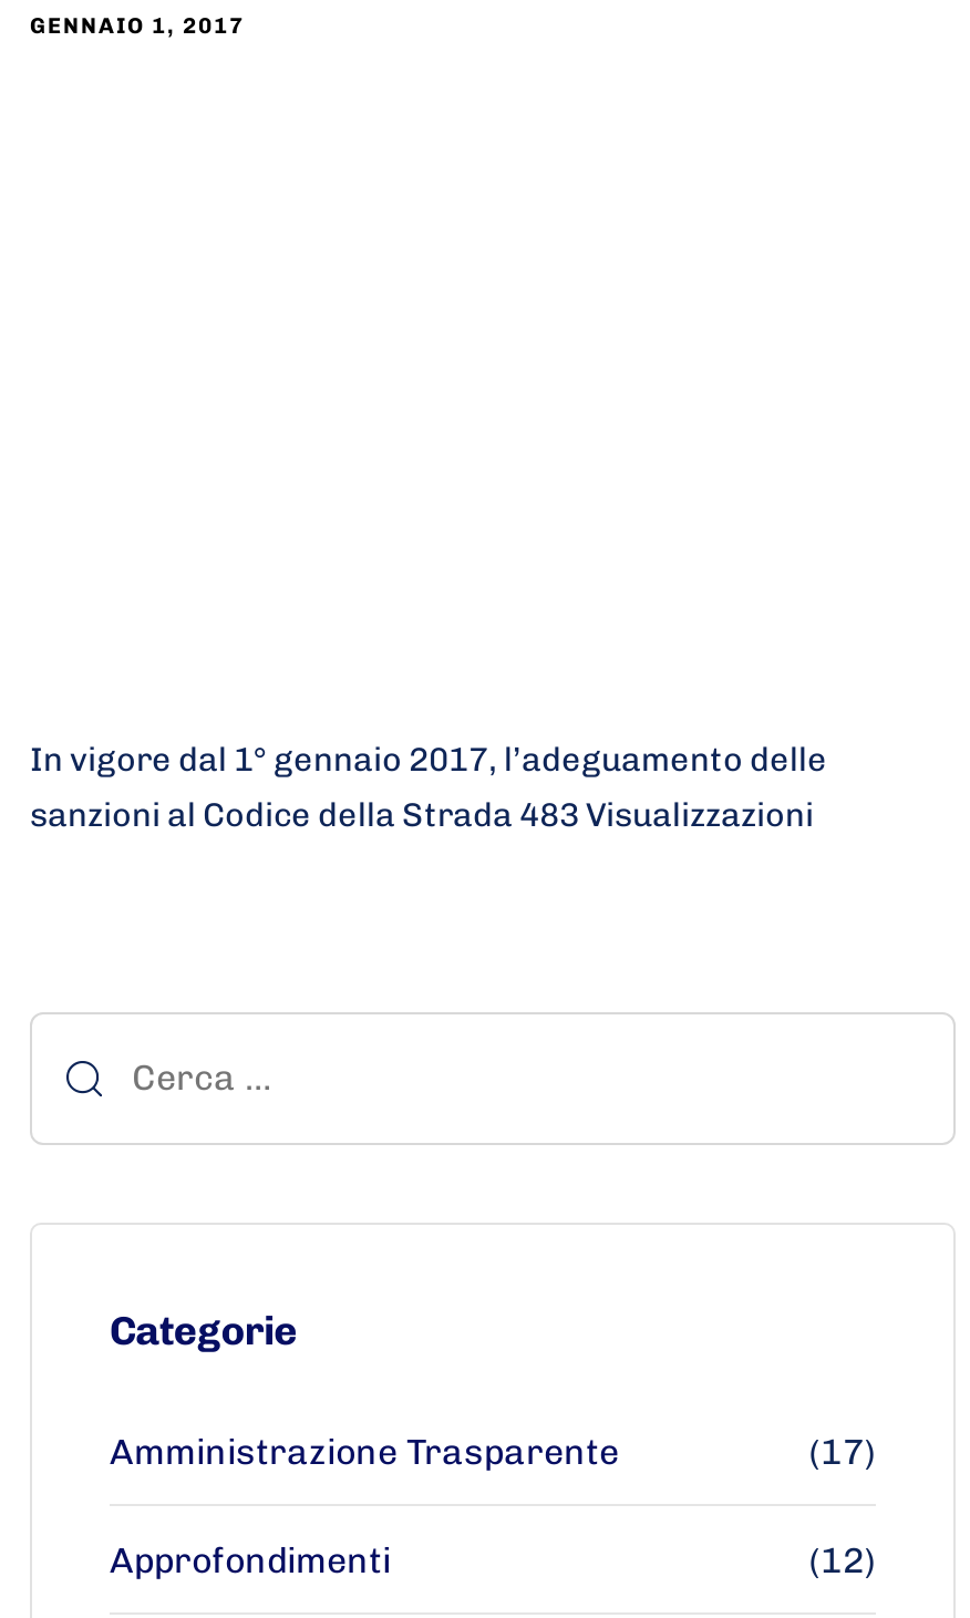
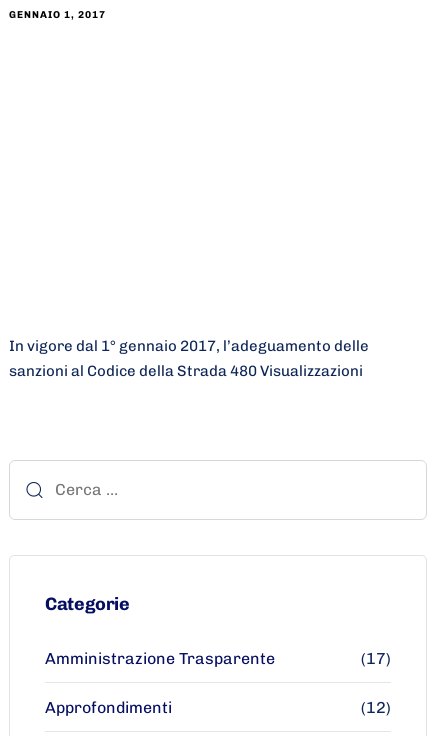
- sanzioni al Codice della Strada 483 Visualizzazioni
+ sanzioni al Codice della Strada 480 Visualizzazioni
